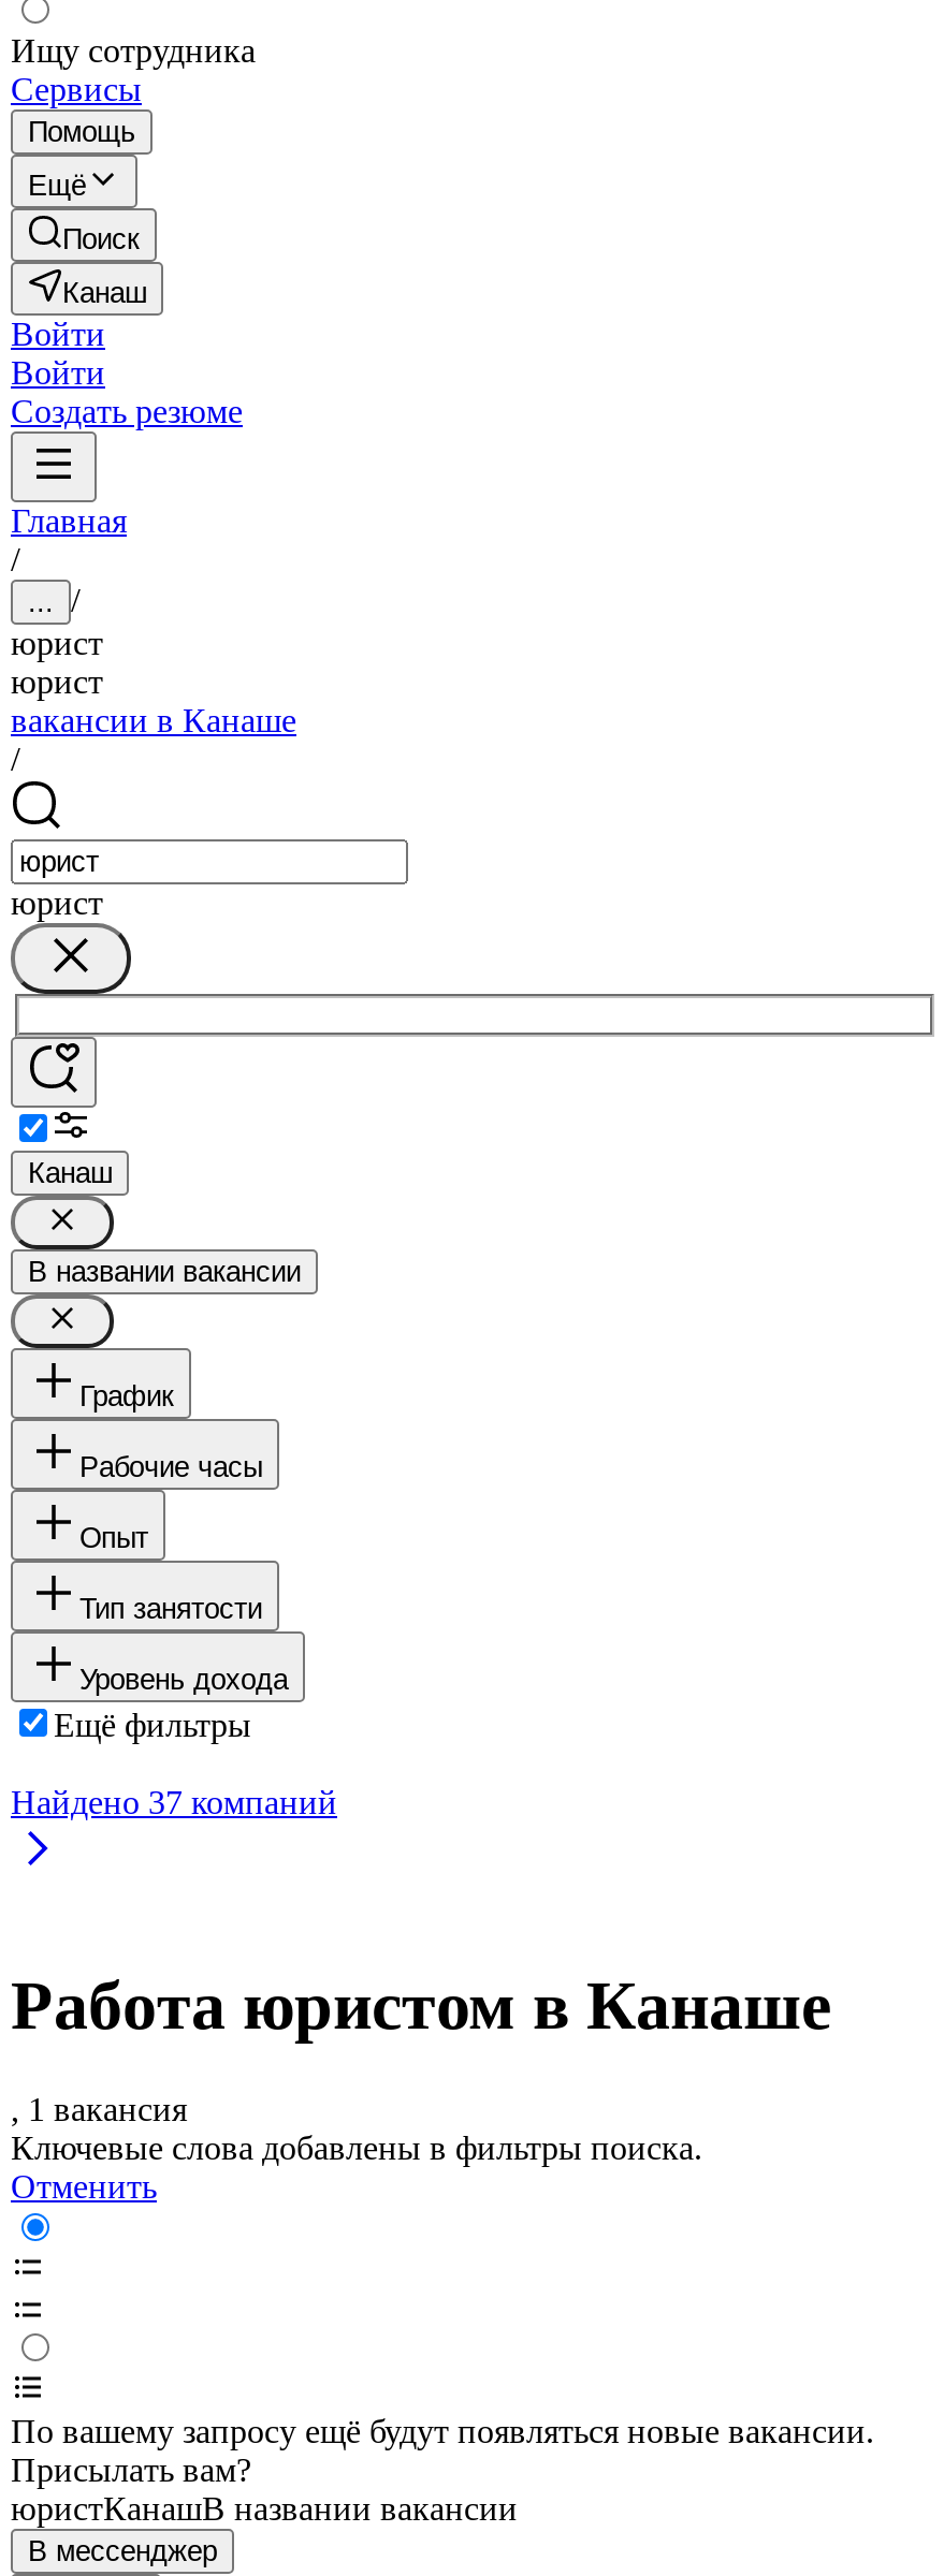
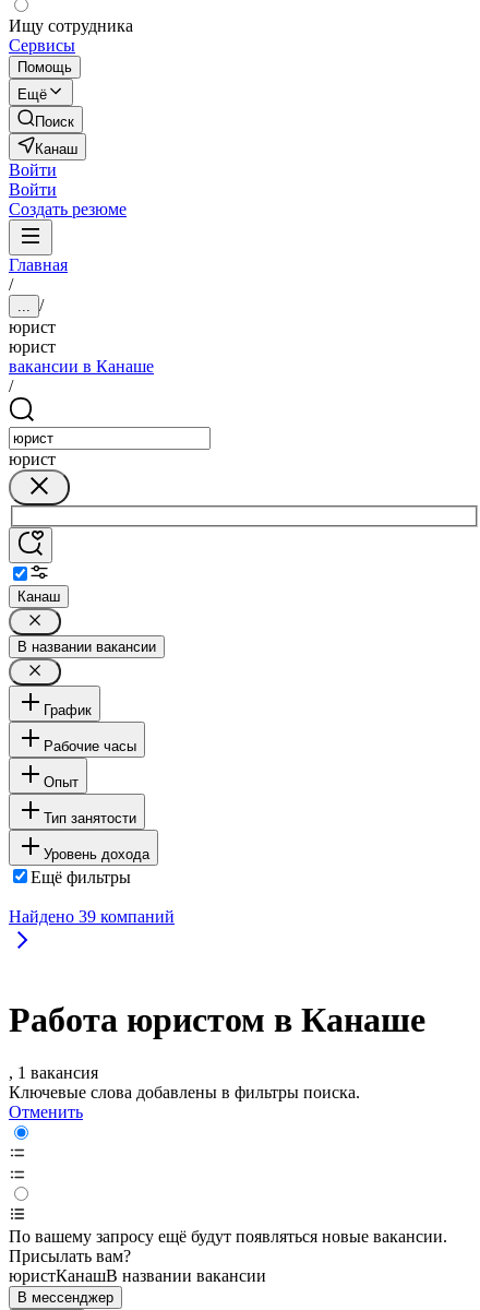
- Найдено 37 компаний
+ Найдено 39 компаний
